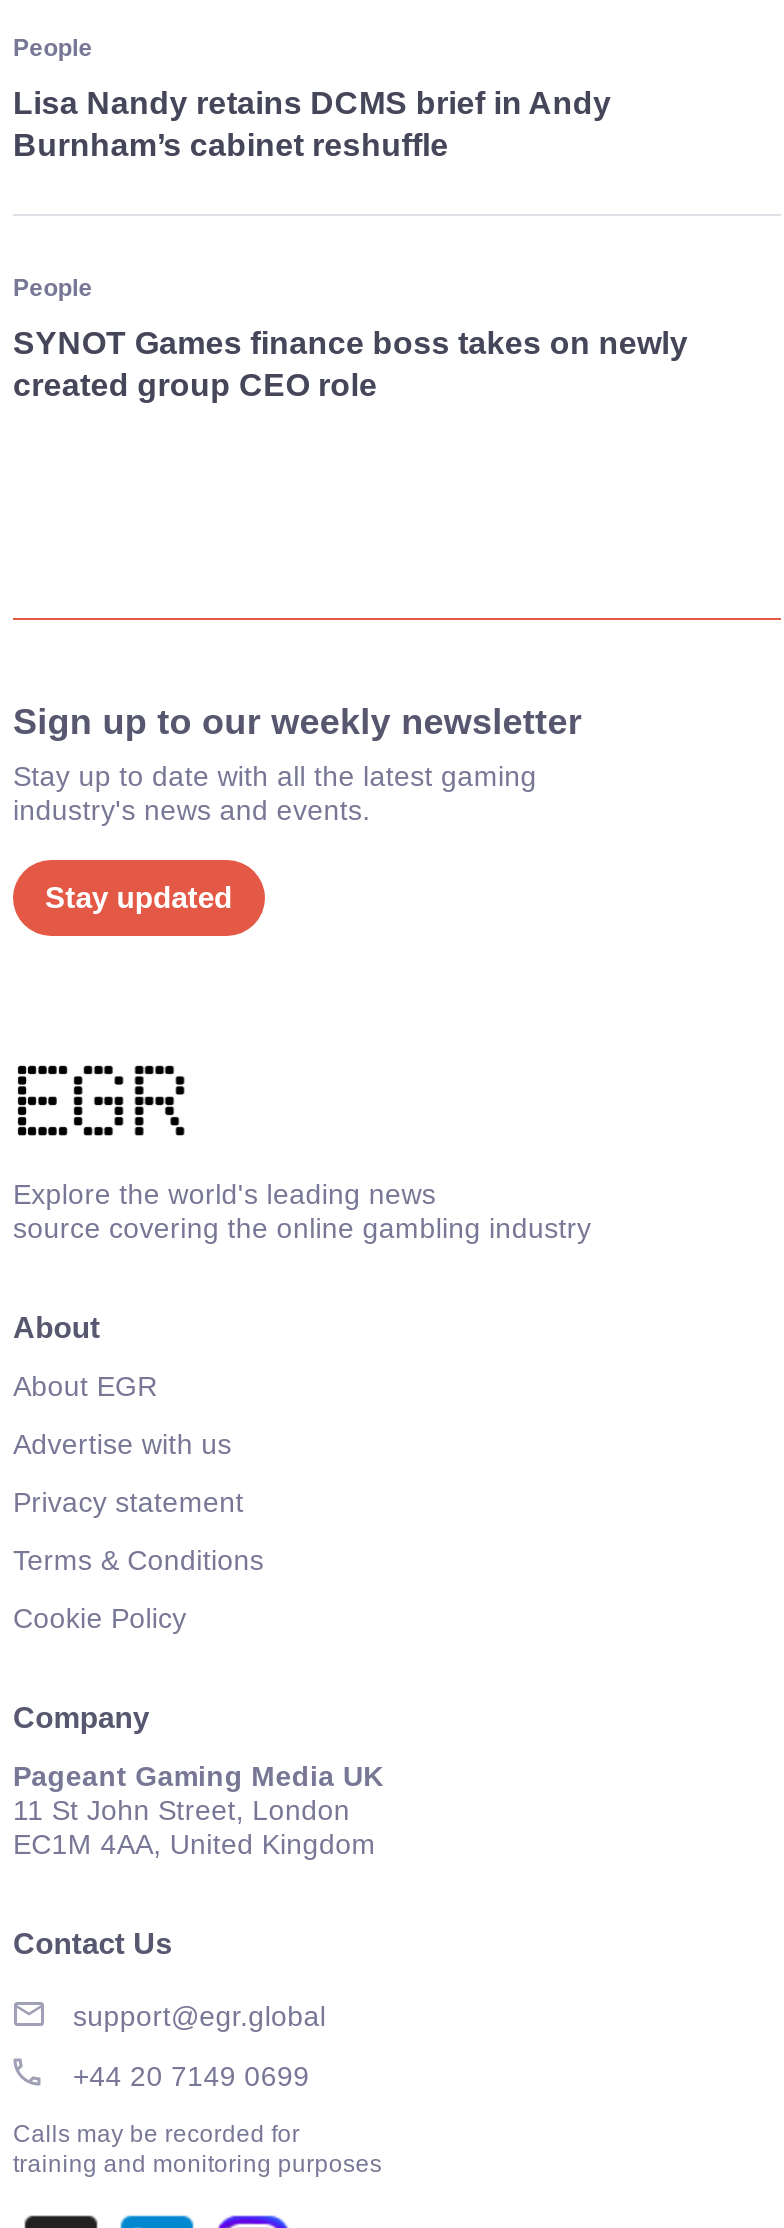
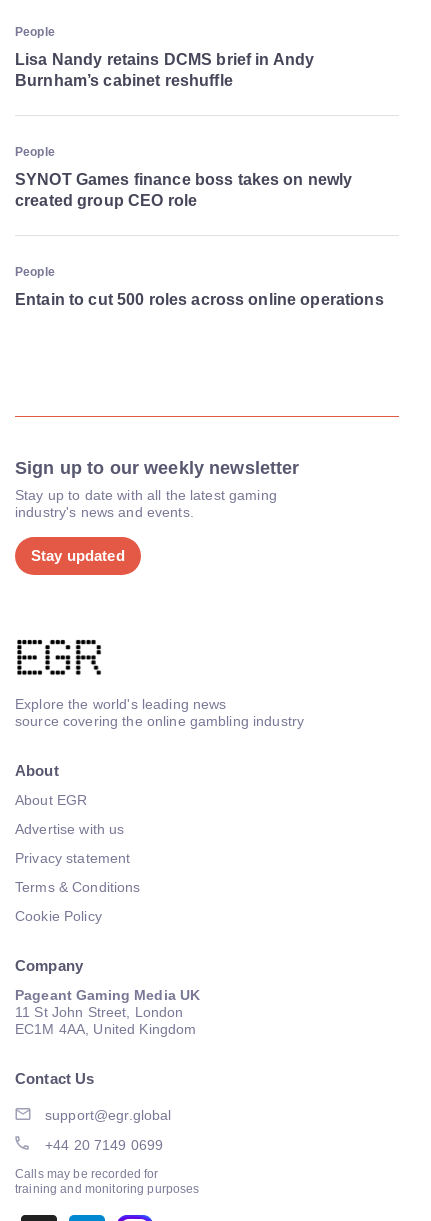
+ People
+ Entain to cut 500 roles across online operations
